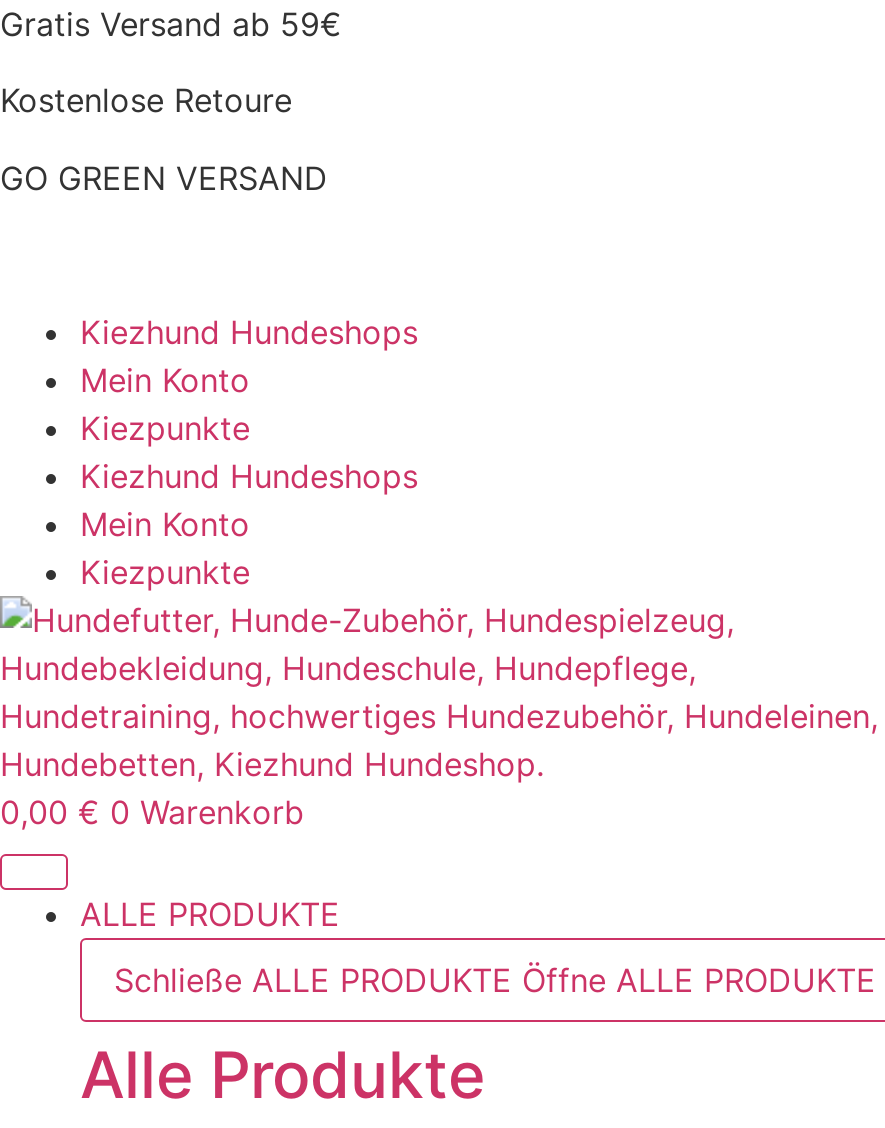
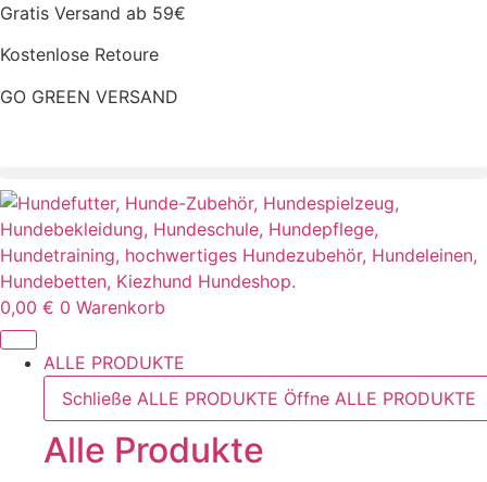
- Kiezhund Hundeshops
- Mein Konto
- Kiezpunkte
- Kiezhund Hundeshops
- Mein Konto
- Kiezpunkte
